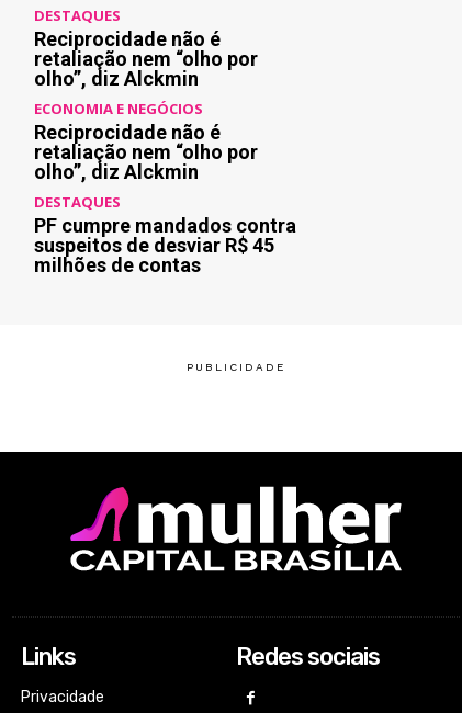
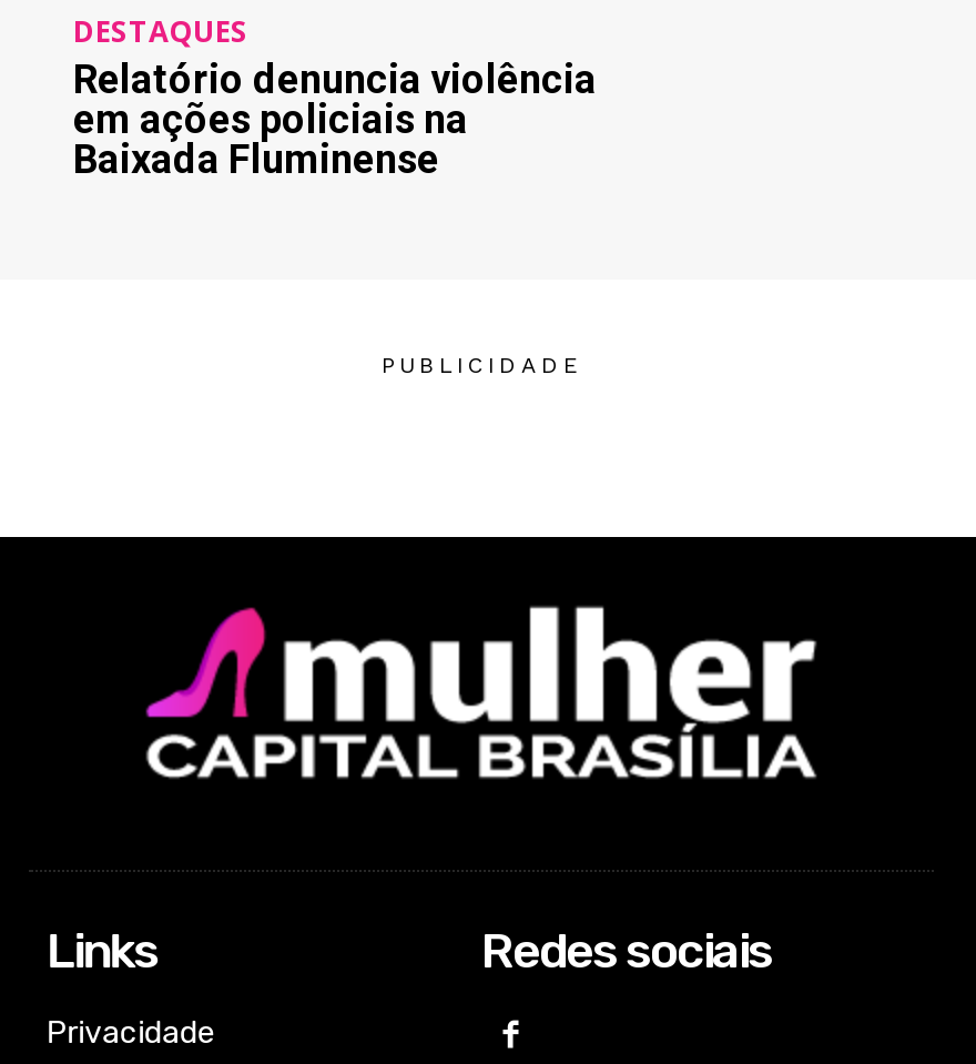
- Reciprocidade não é
- retaliação nem “olho por
- olho”, diz Alckmin
- ECONOMIA E NEGÓCIOS
- Reciprocidade não é
- retaliação nem “olho por
- olho”, diz Alckmin
- DESTAQUES
- PF cumpre mandados contra
- suspeitos de desviar R$ 45
- milhões de contas
+ Relatório denuncia violência
+ em ações policiais na
+ Baixada Fluminense
